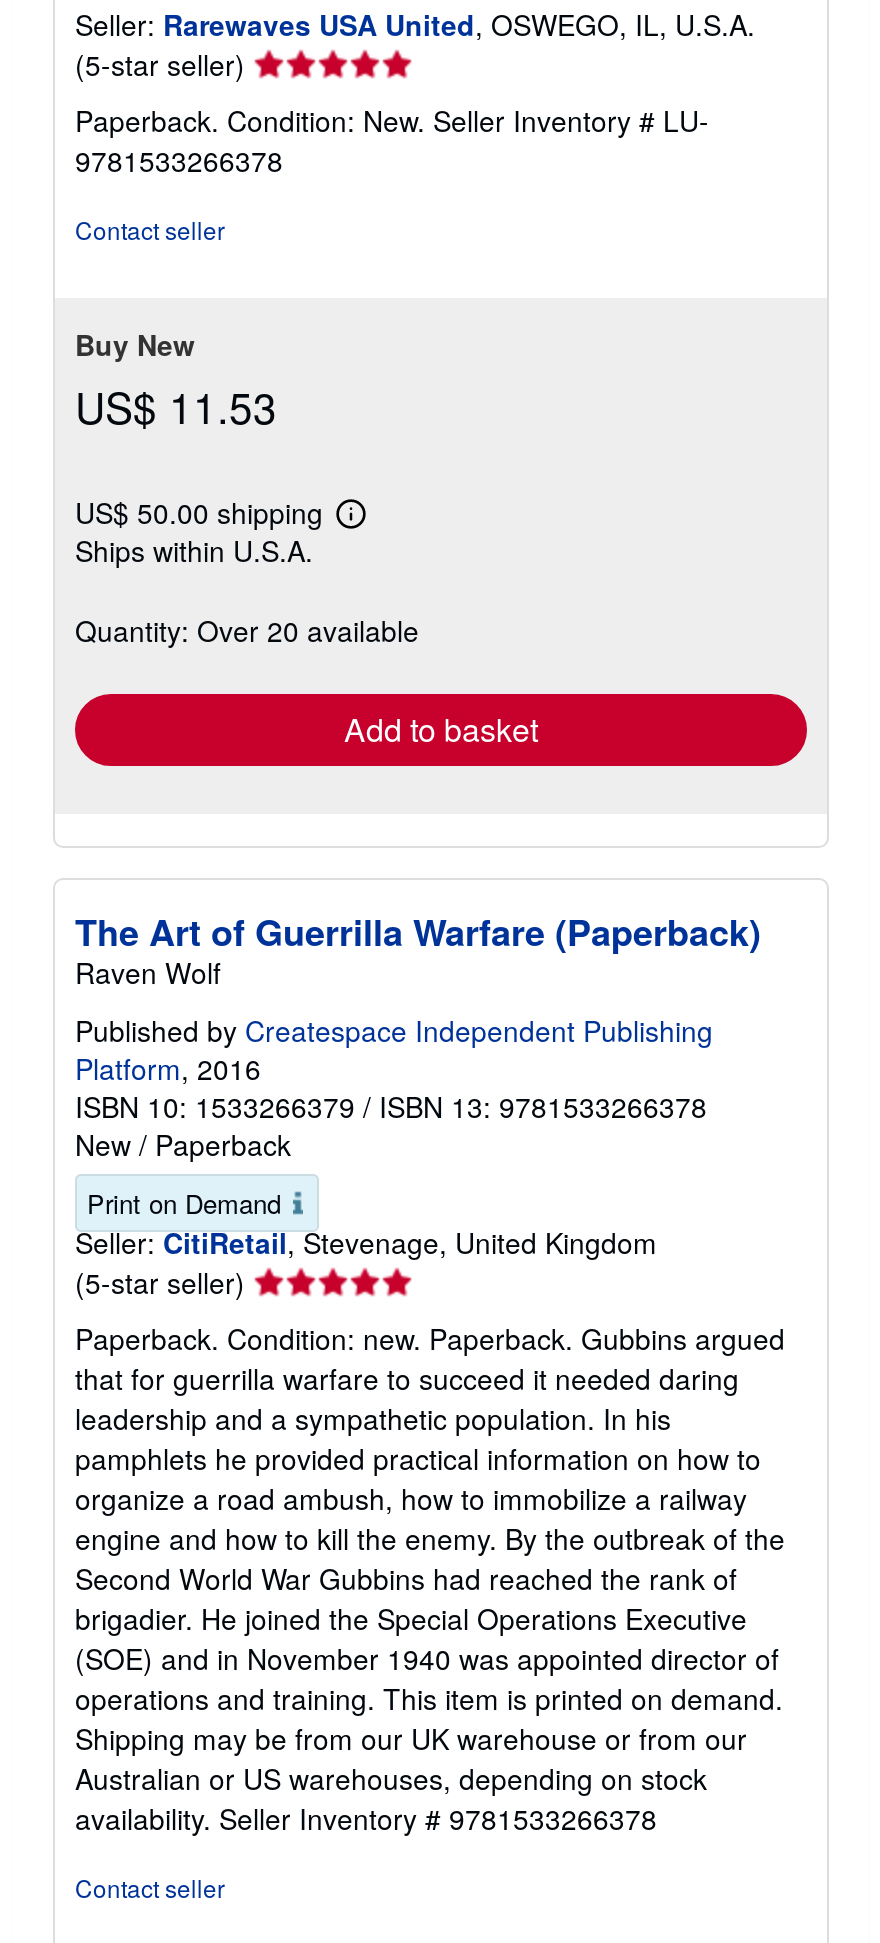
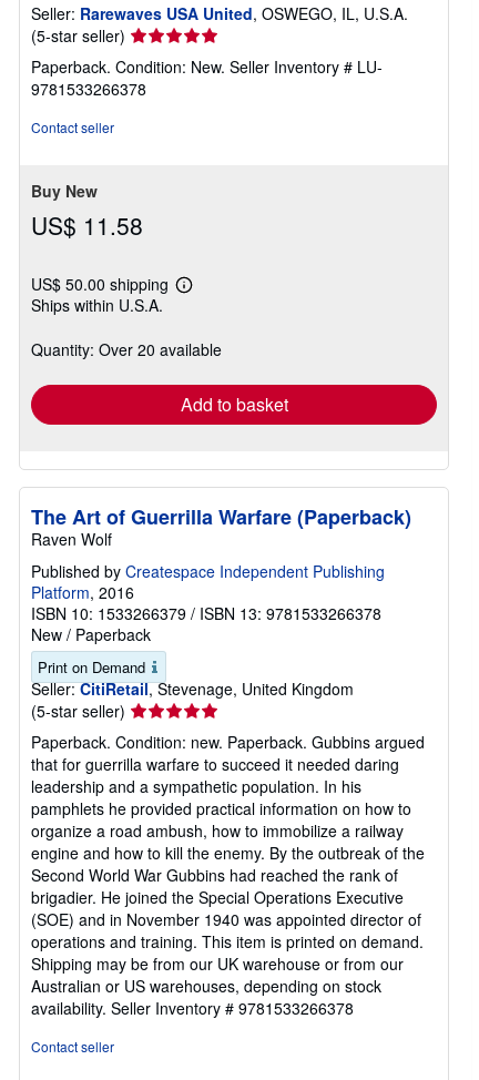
- US$ 11.53
+ US$ 11.58
